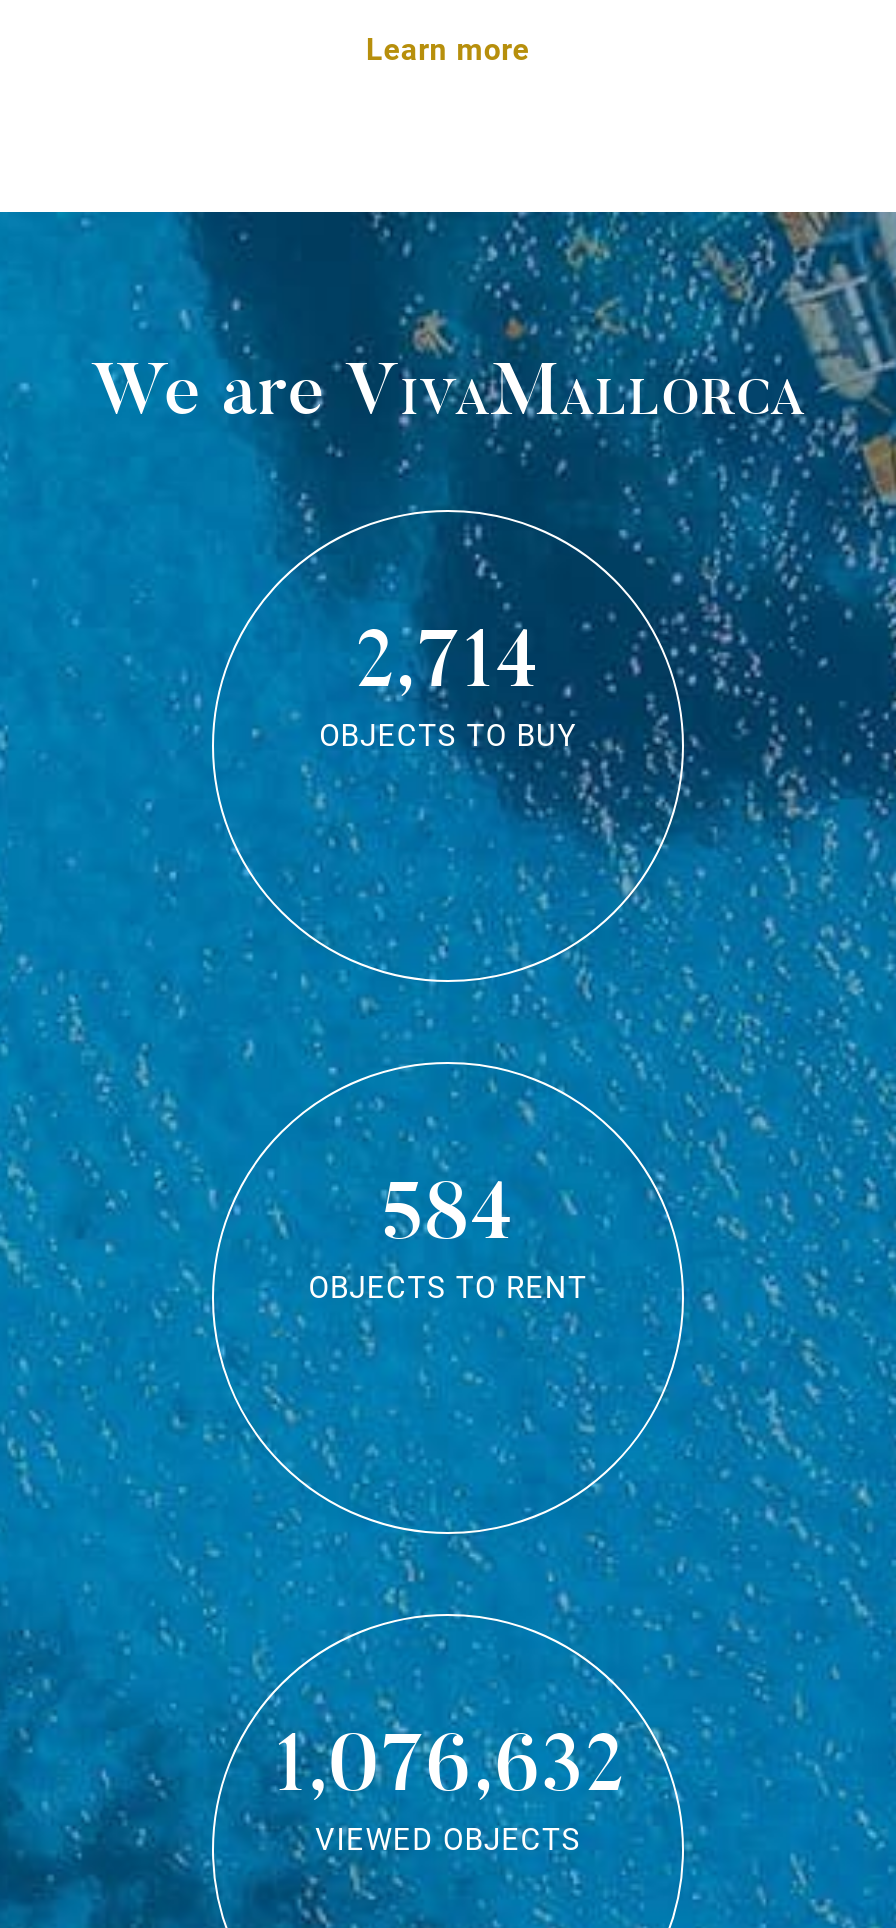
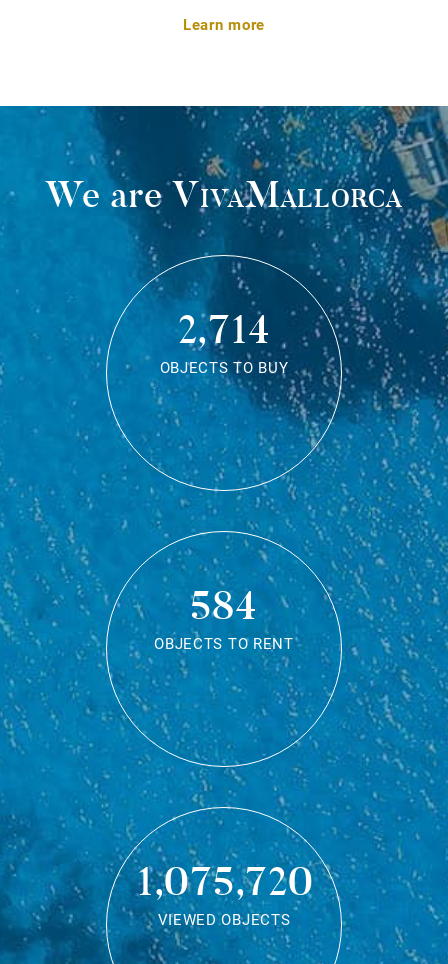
- 1,076,632
+ 1,075,720
